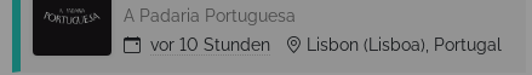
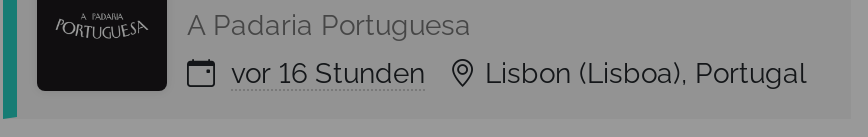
- vor 10 Stunden Lisbon (Lisboa), Portugal
+ vor 16 Stunden Lisbon (Lisboa), Portugal
